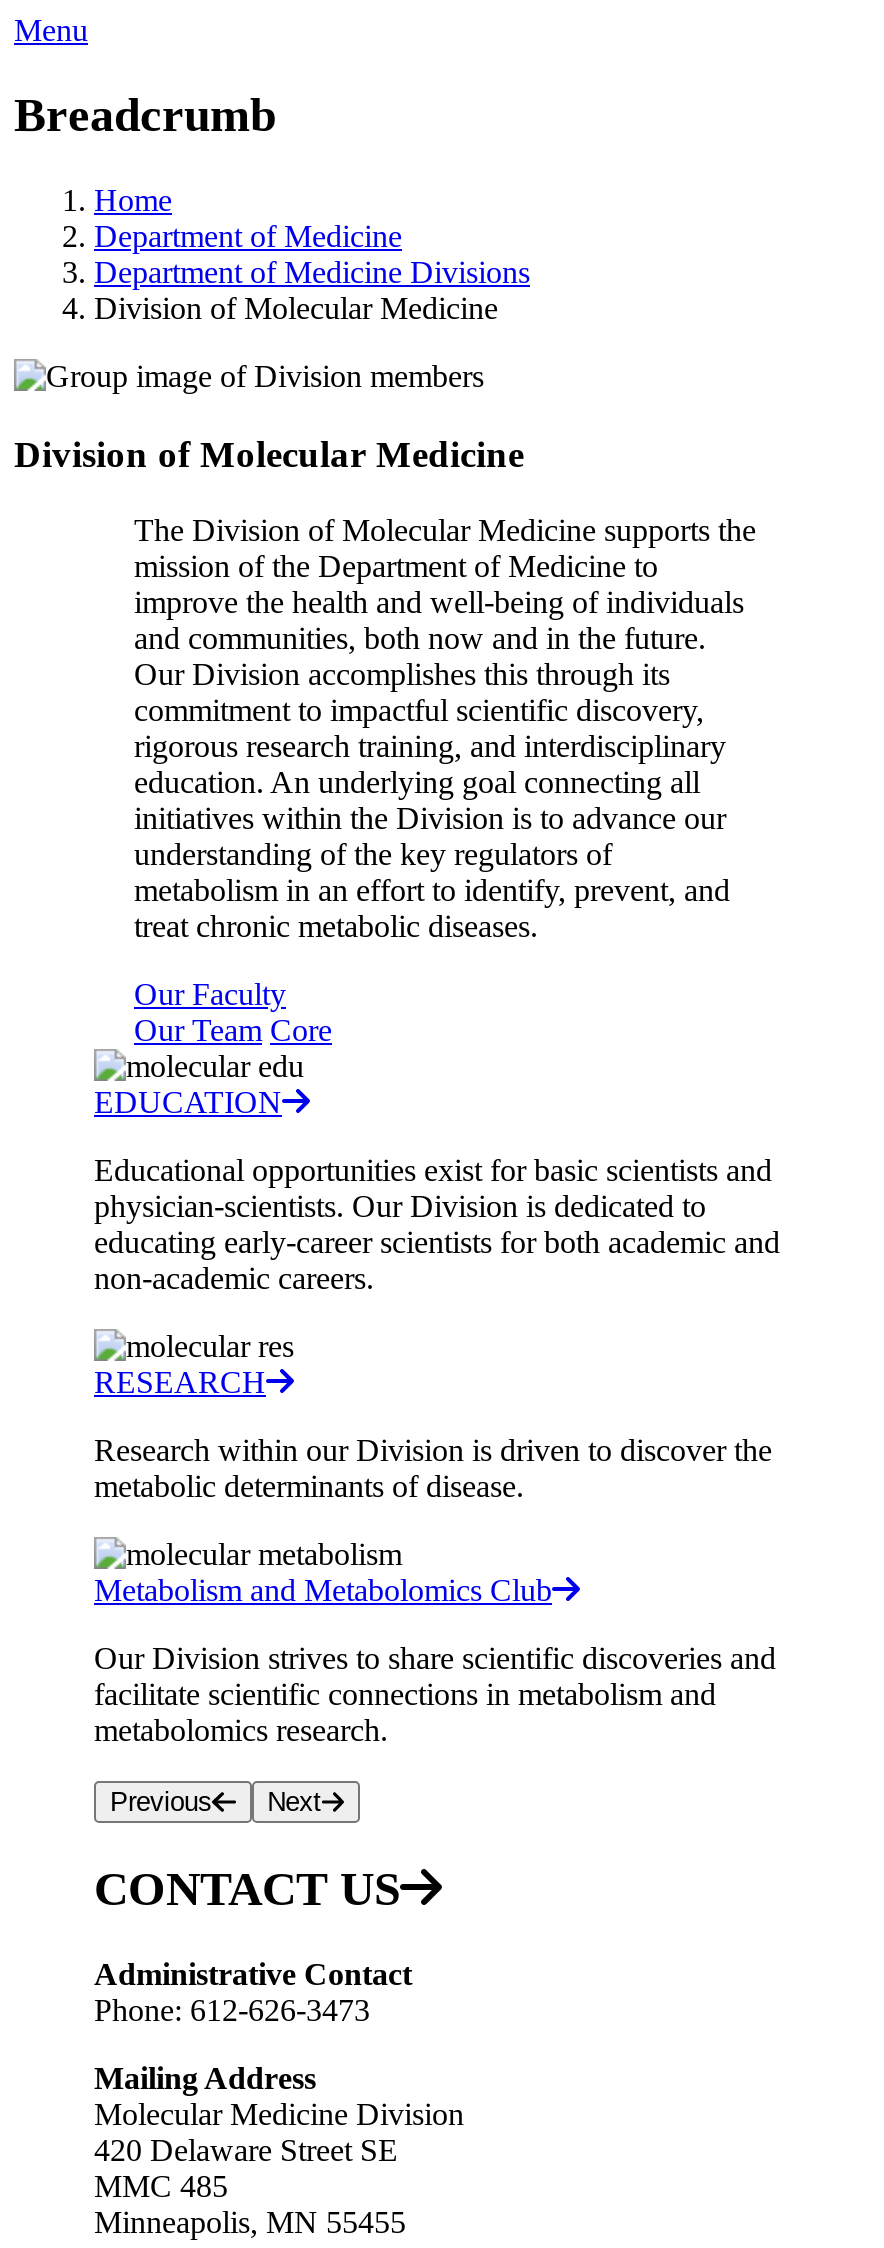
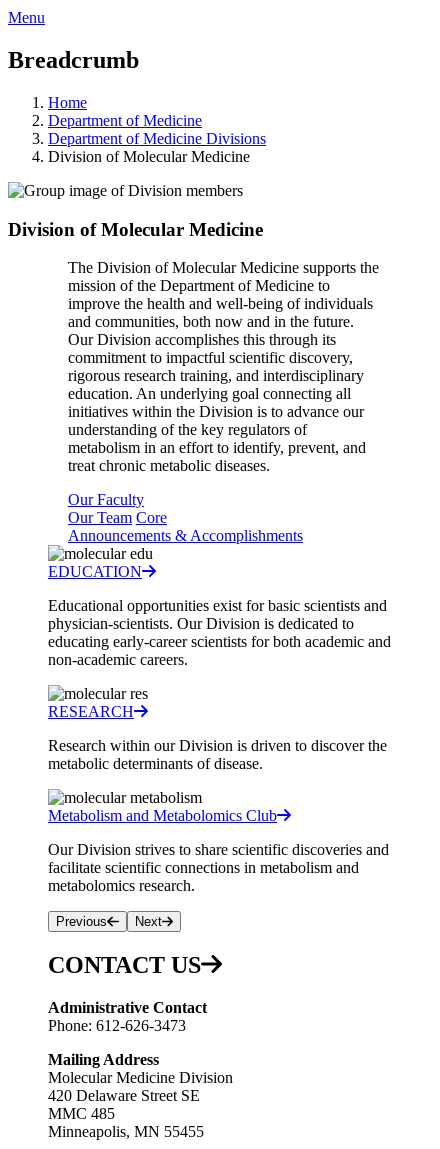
+ Announcements & Accomplishments
